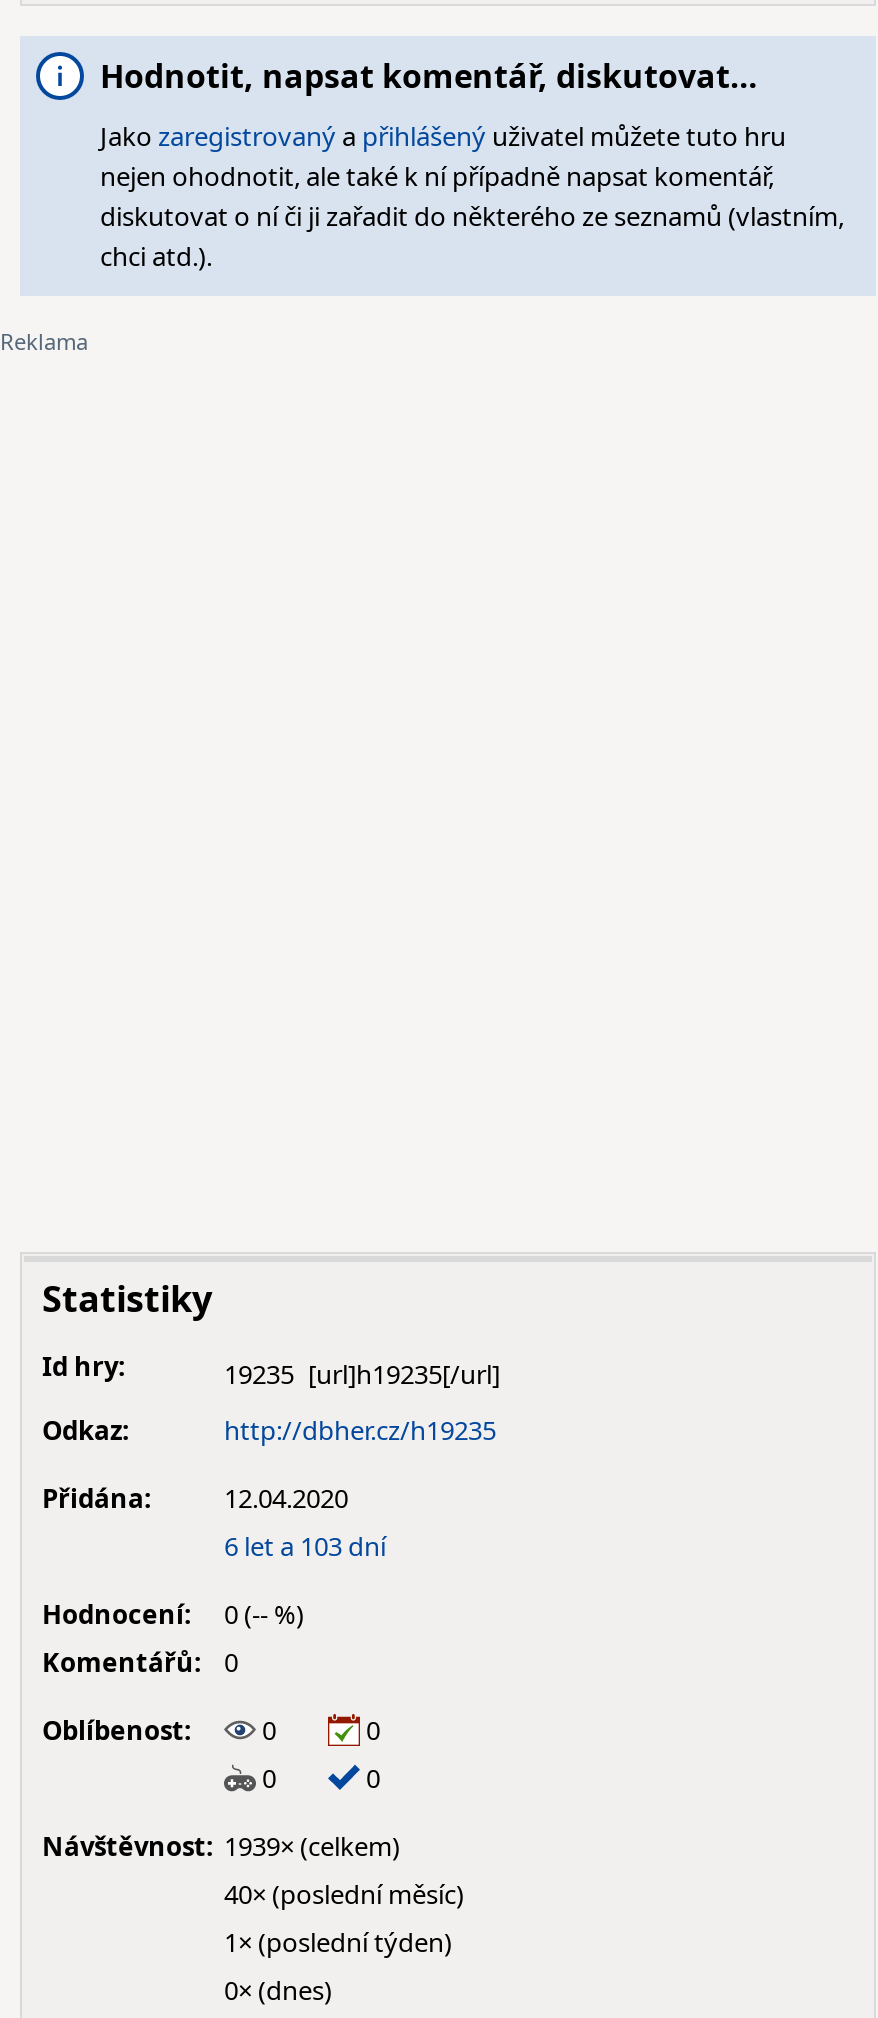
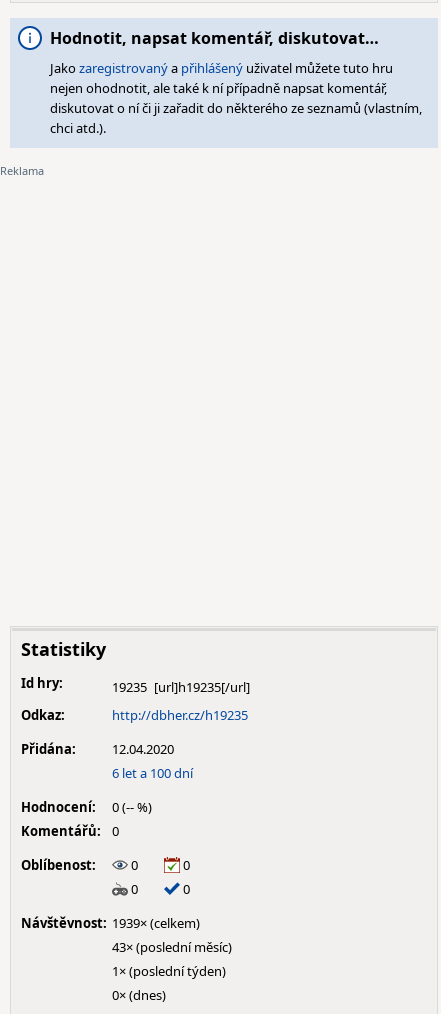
- 6 let a 103 dní
+ 6 let a 100 dní

- 40× (poslední měsíc)
+ 43× (poslední měsíc)
